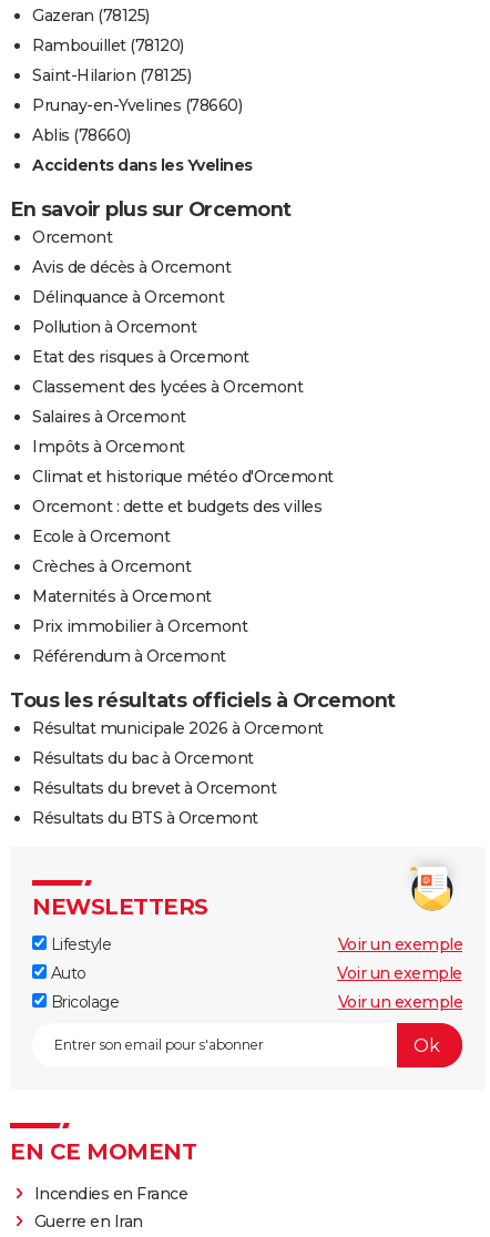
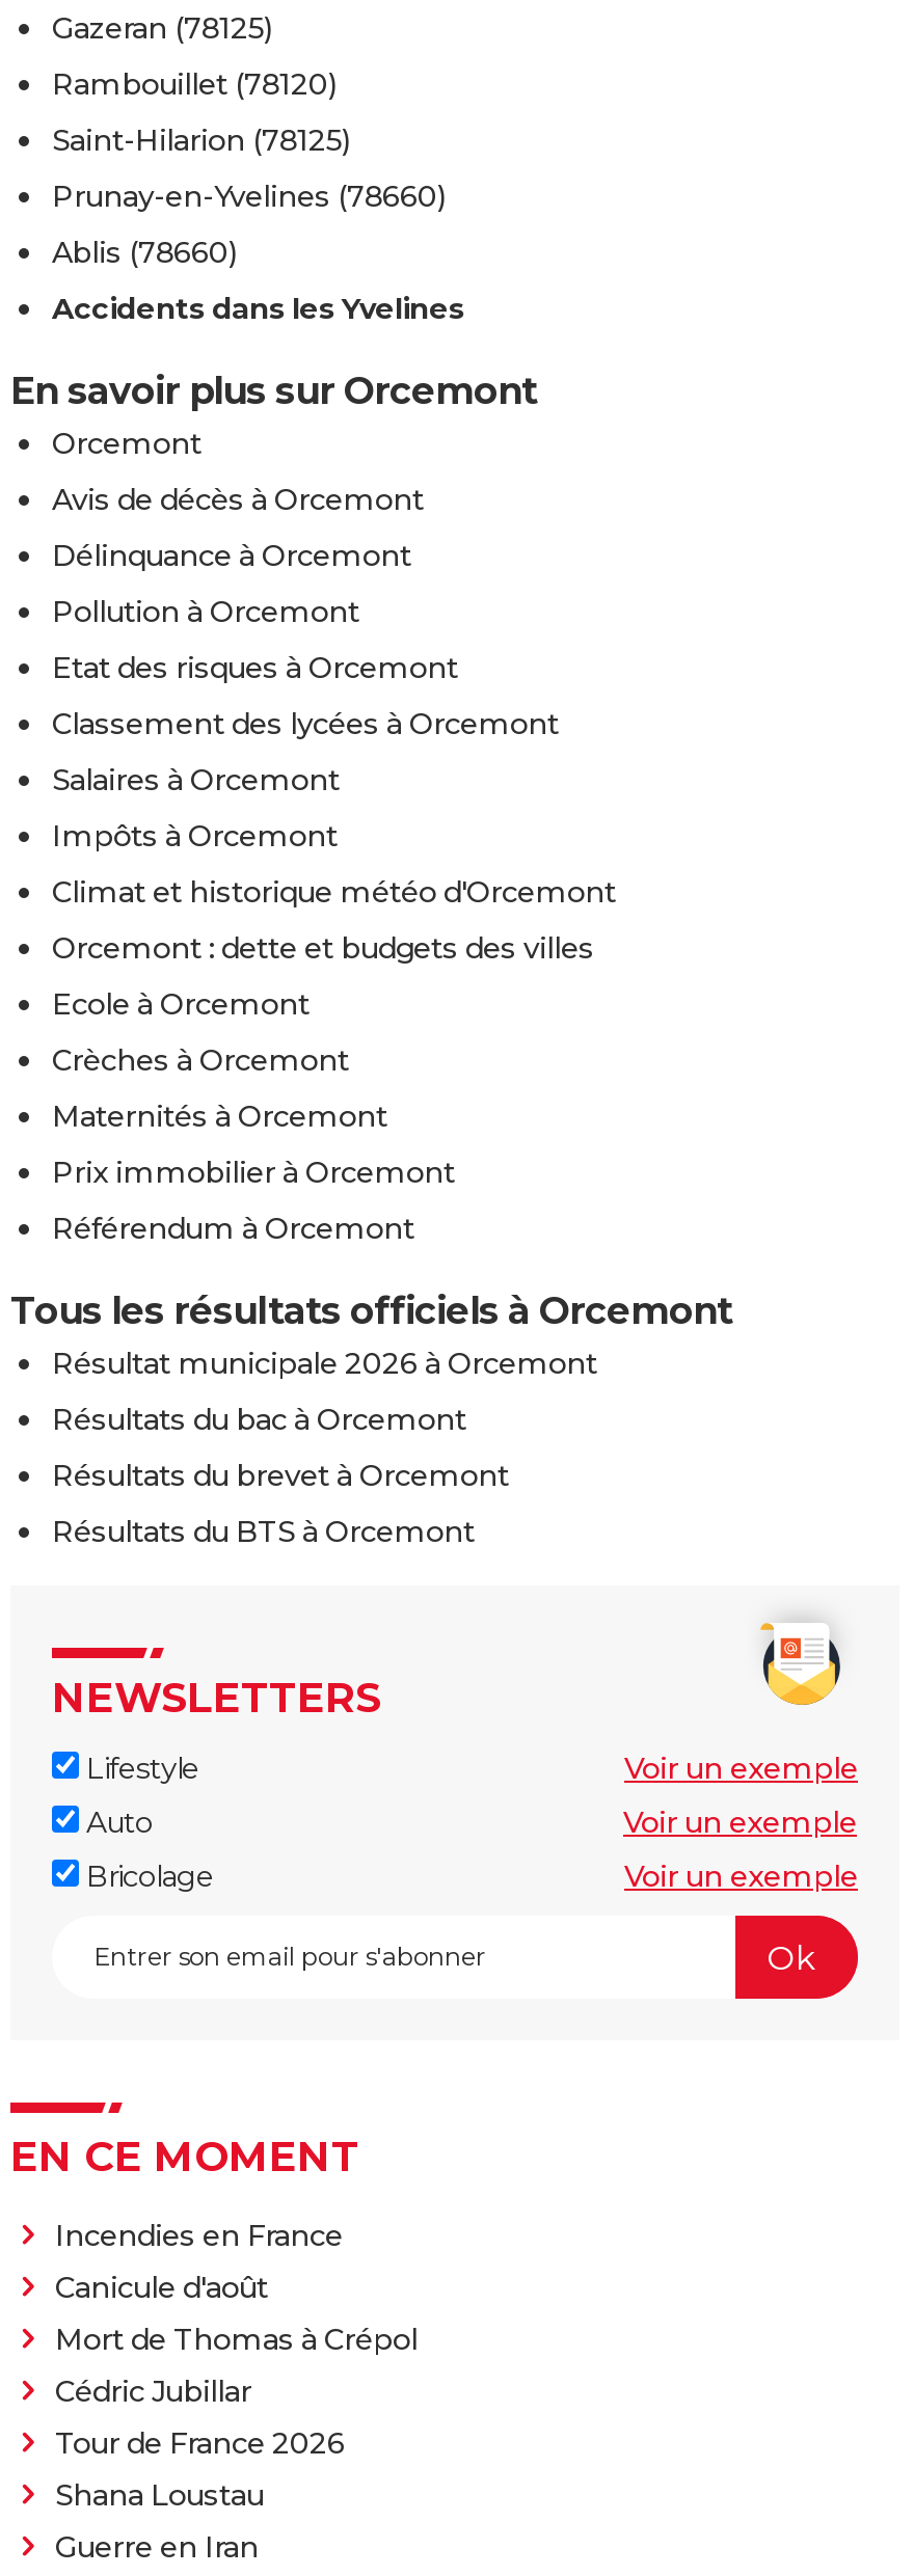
+ Canicule d'août
+ Mort de Thomas à Crépol
+ Cédric Jubillar
+ Tour de France 2026
+ Shana Loustau
